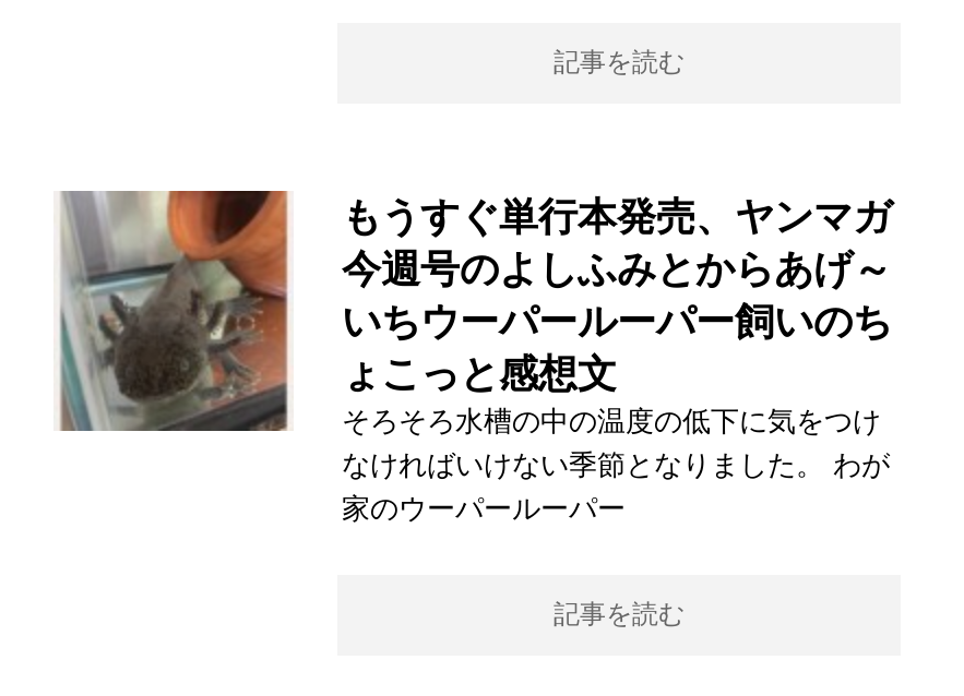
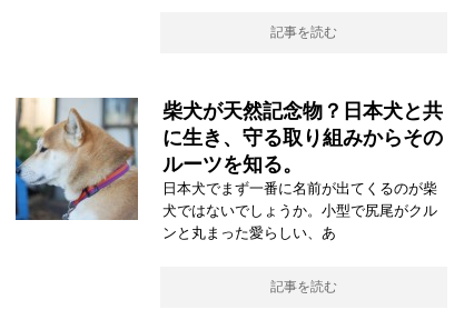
- [image]
- もうすぐ単行本発売、ヤンマガ
- 今週号のよしふみとからあげ～
- いちウーパールーパー飼いのち
- ょこっと感想文
- そろそろ水槽の中の温度の低下に気をつけ
- なければいけない季節となりました。 わが
- 家のウーパールーパー
+ [image]
+ 柴犬が天然記念物？日本犬と共
+ に生き、守る取り組みからその
+ ルーツを知る。
+ 日本犬でまず一番に名前が出てくるのが柴
+ 犬ではないでしょうか。小型で尻尾がクル
+ ンと丸まった愛らしい、あ
